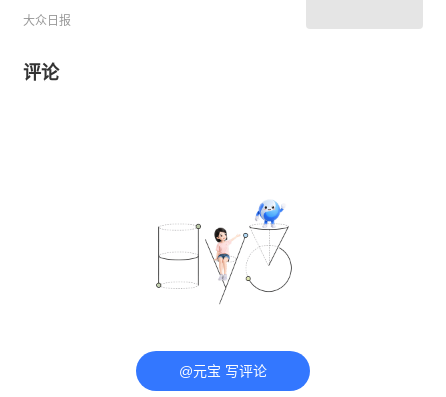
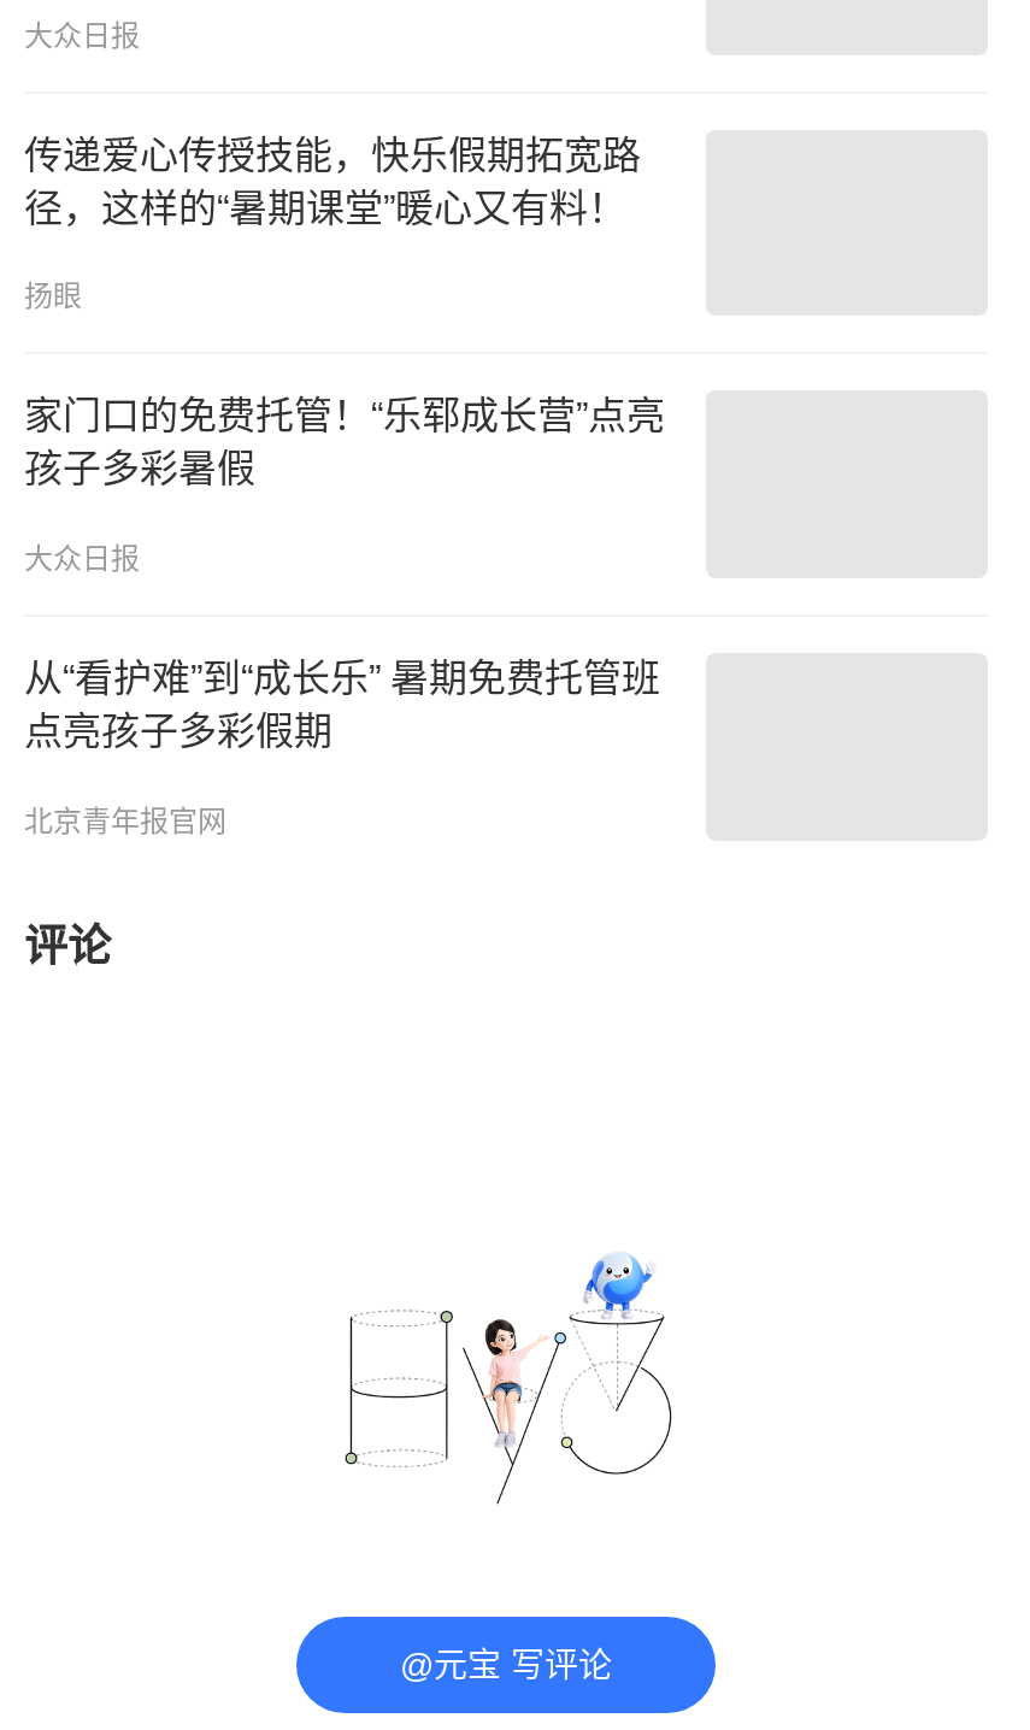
+ 传递爱心传授技能，快乐假期拓宽路
+ 径，这样的“暑期课堂”暖心又有料！
+ 扬眼
+ 家门口的免费托管！“乐郓成长营”点亮
+ 孩子多彩暑假
+ 大众日报
+ 从“看护难”到“成长乐” 暑期免费托管班
+ 点亮孩子多彩假期
+ 北京青年报官网
